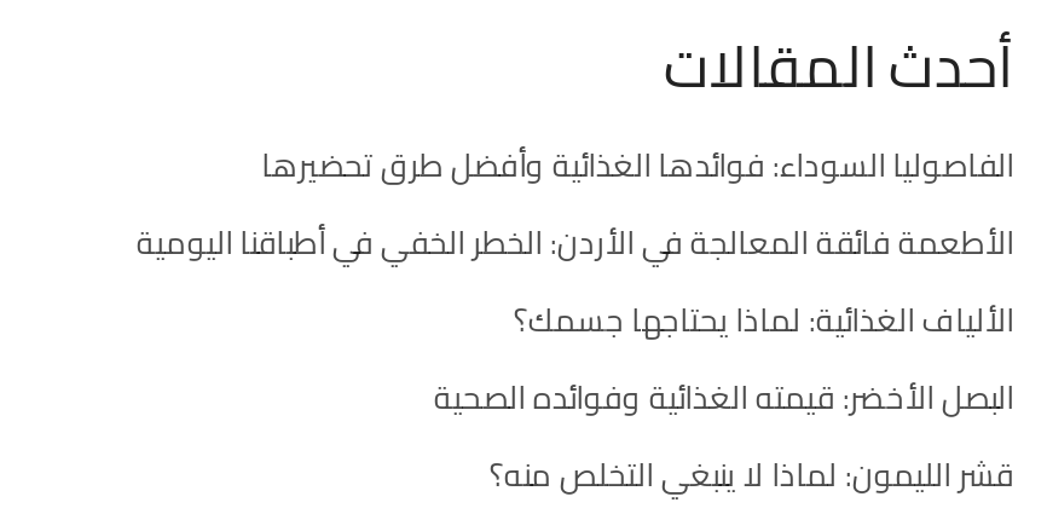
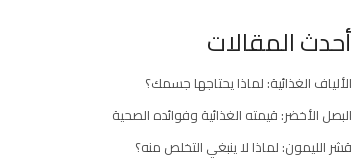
- الفاصوليا السوداء: فوائدها الغذائية وأفضل طرق تحضيرها
- الأطعمة فائقة المعالجة في الأردن: الخطر الخفي في أطباقنا اليومية
